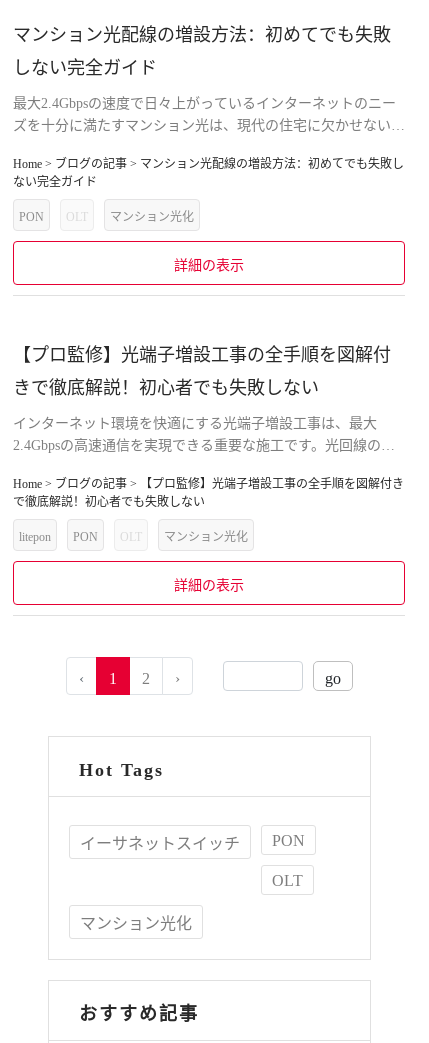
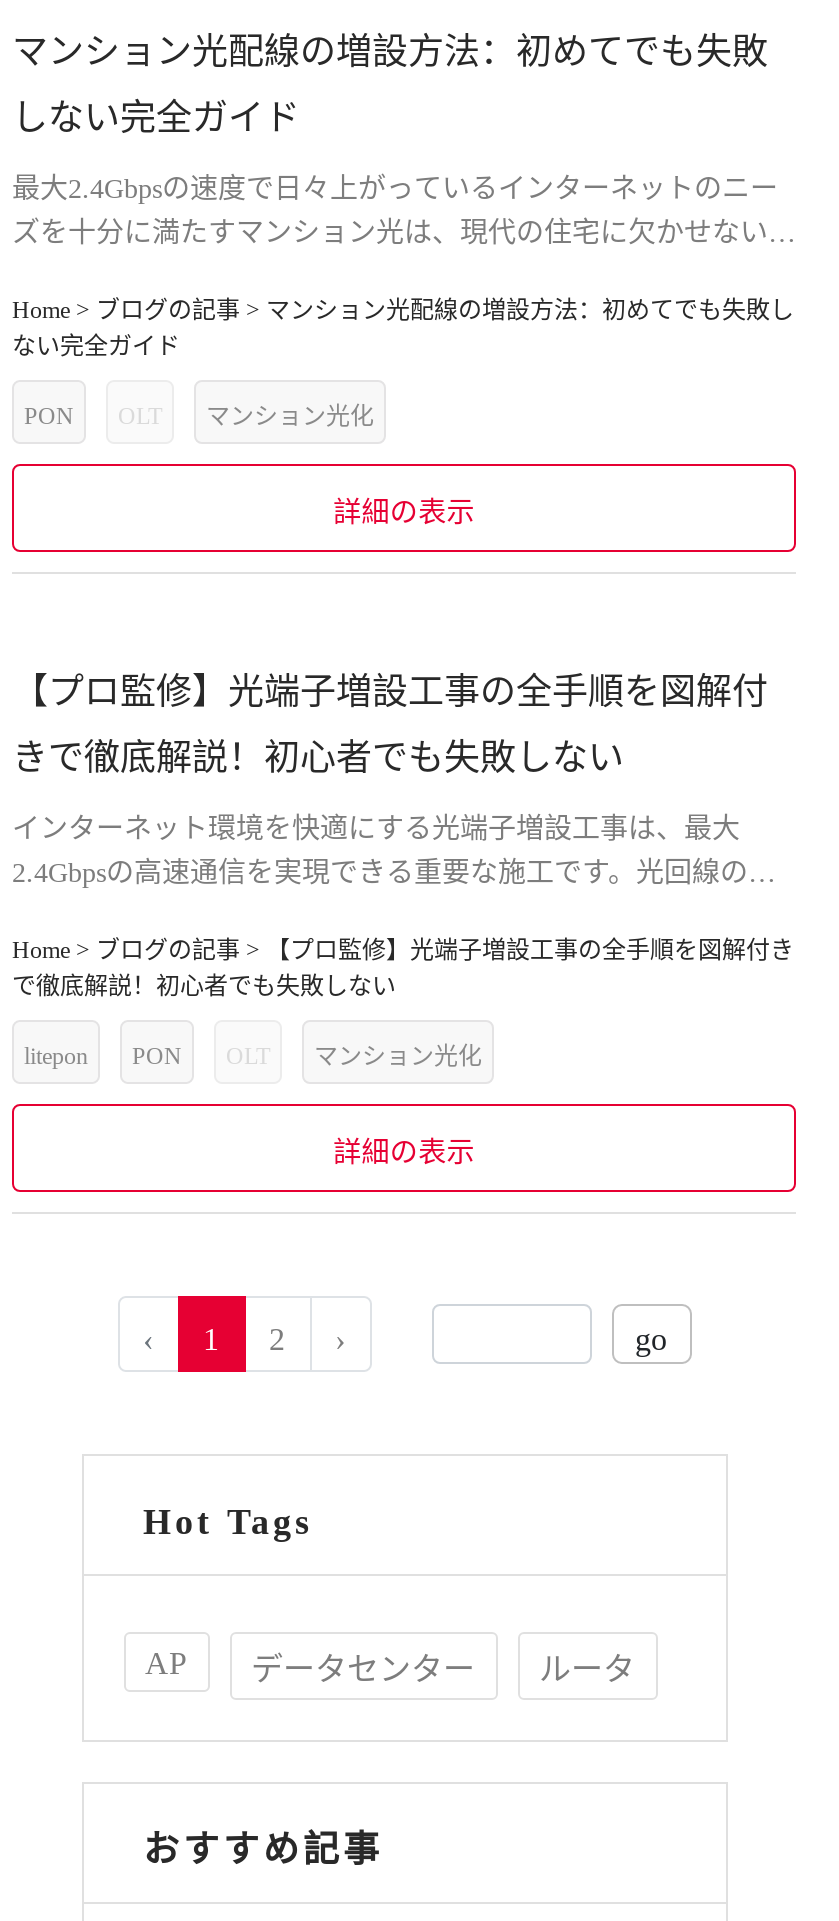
- イーサネットスイッチ
- PON
- OLT
- マンション光化
+ AP
+ データセンター
+ ルータ
